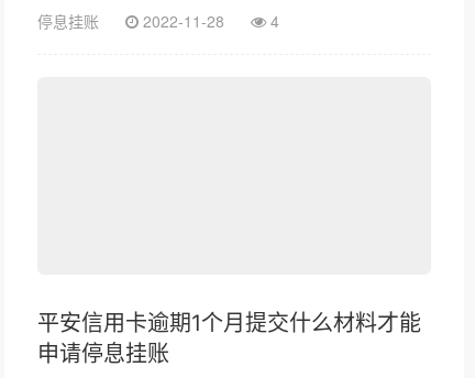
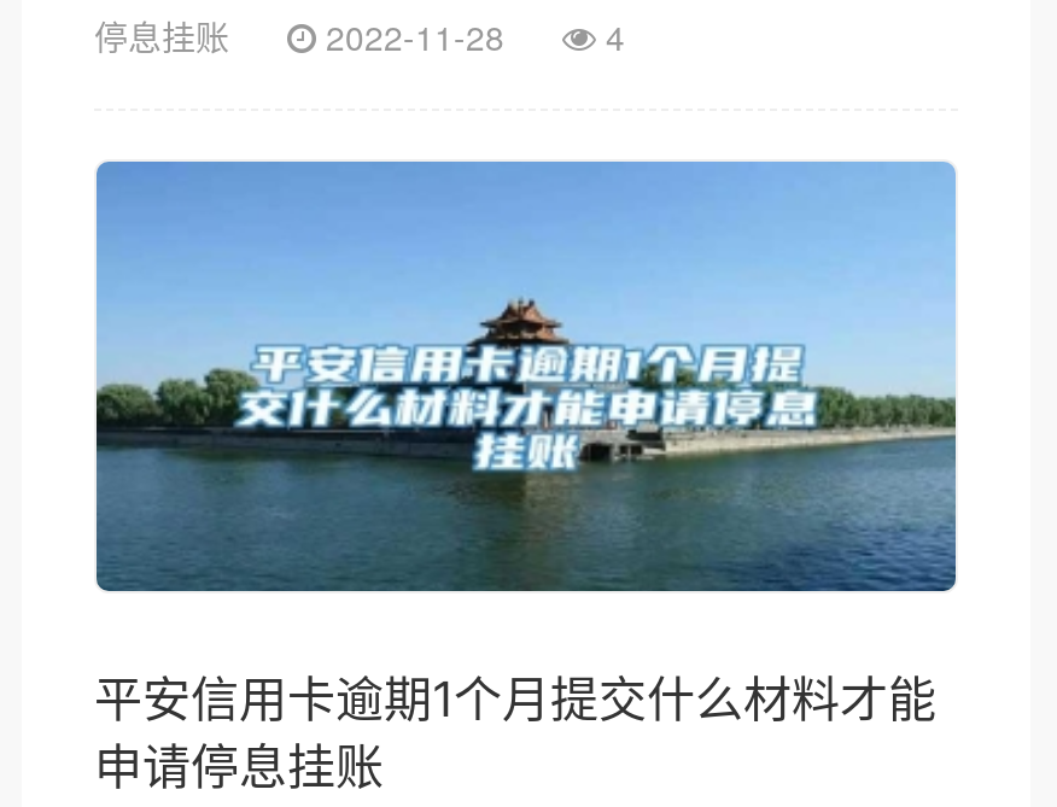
+ [image]
